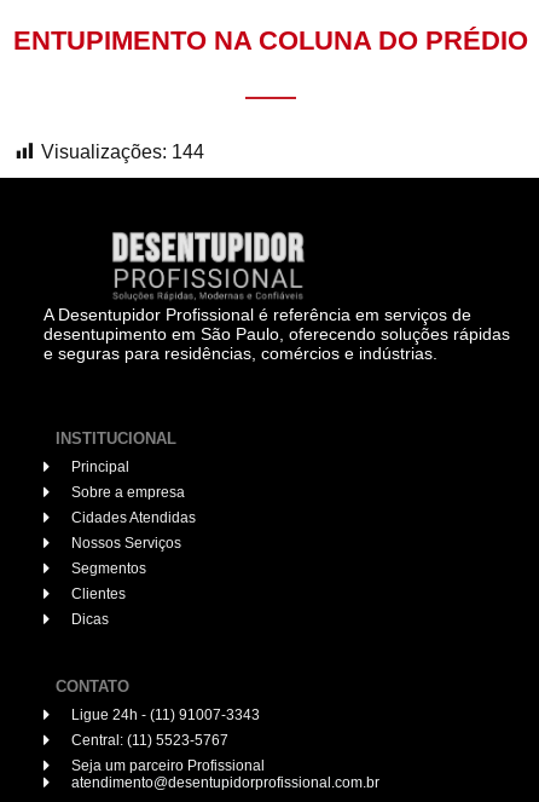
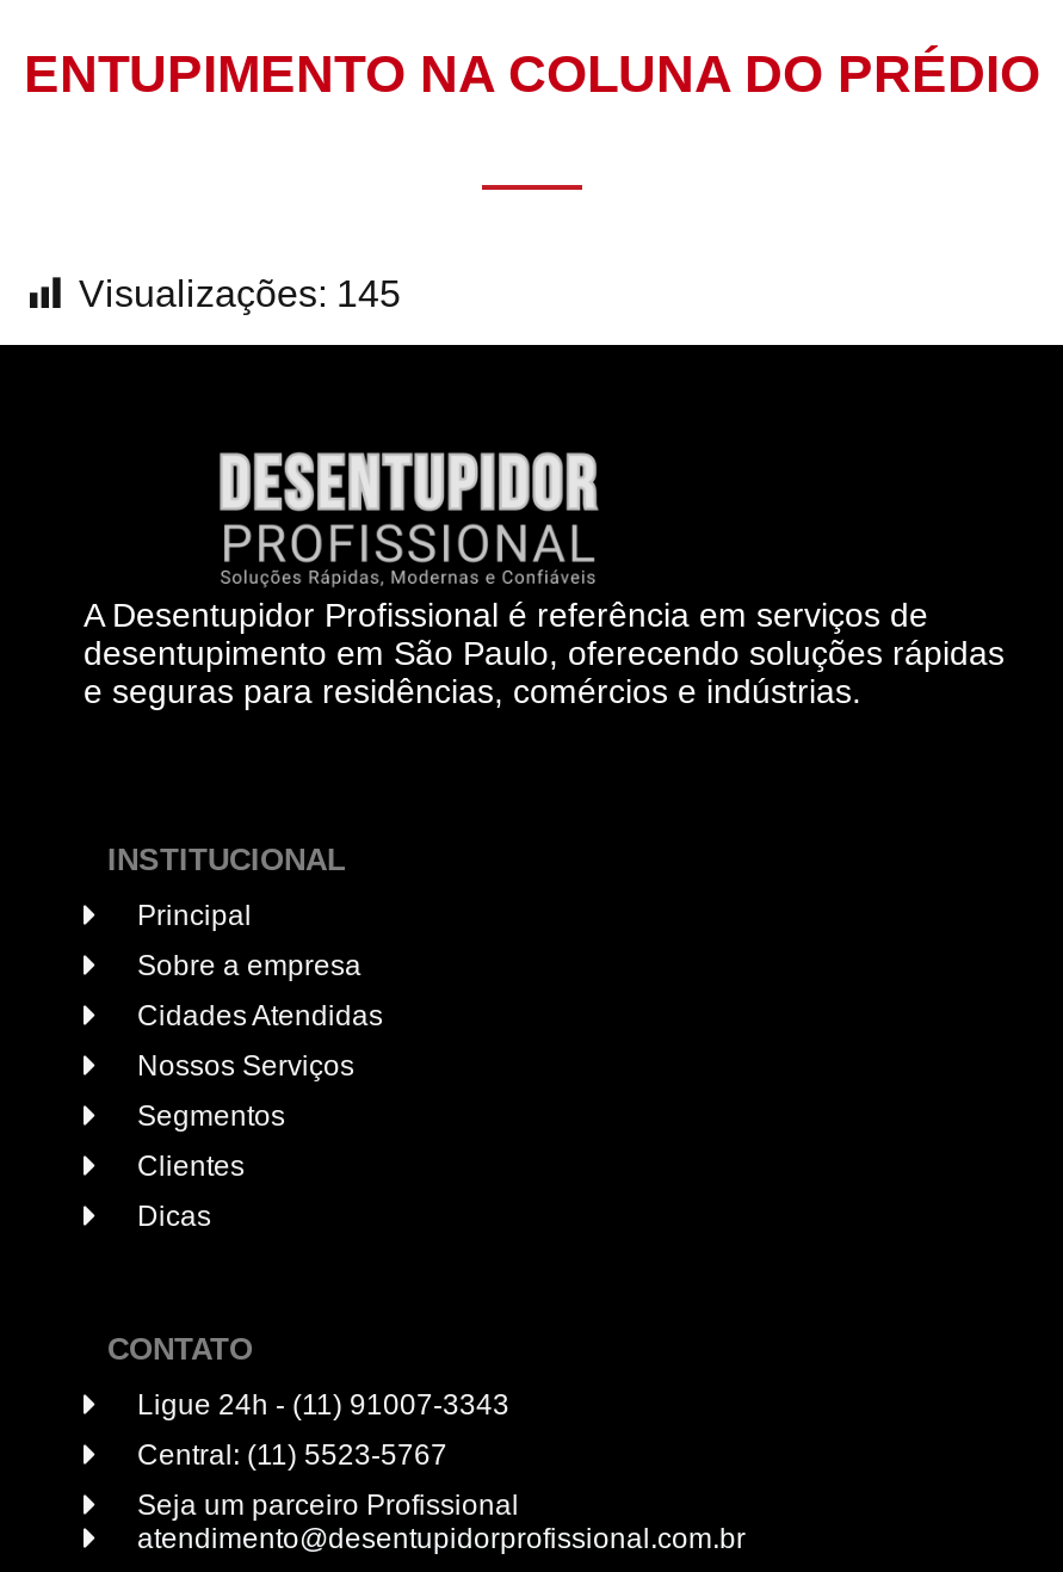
- Visualizações: 144
+ Visualizações: 145
